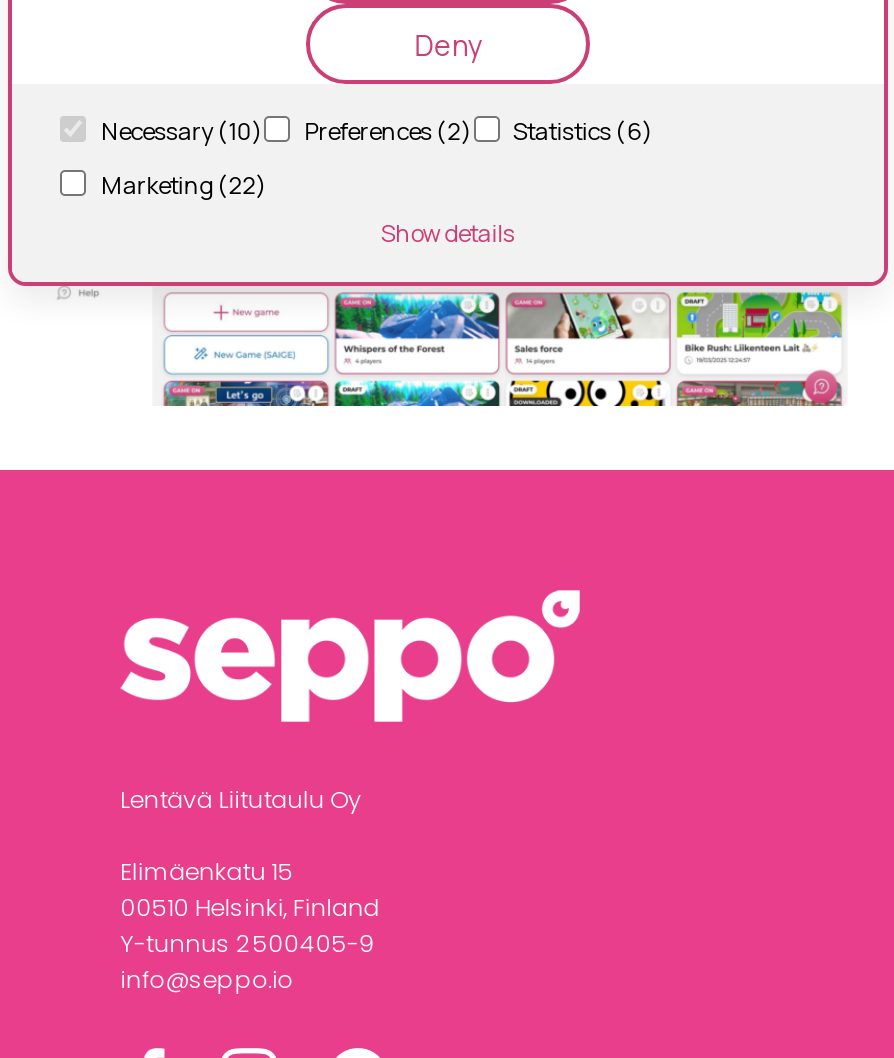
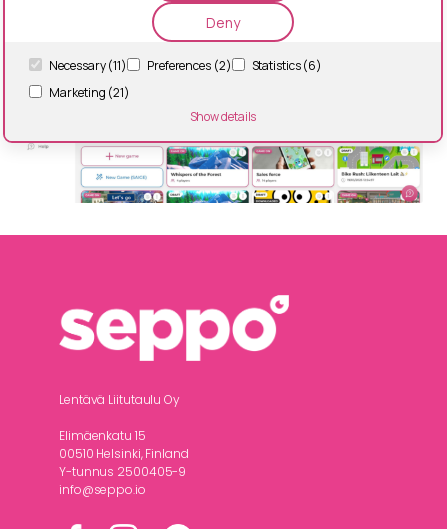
- Necessary (10) Preferences (2) Statistics (6)
+ Necessary (11) Preferences (2) Statistics (6)

- Marketing (22)
+ Marketing (21)
